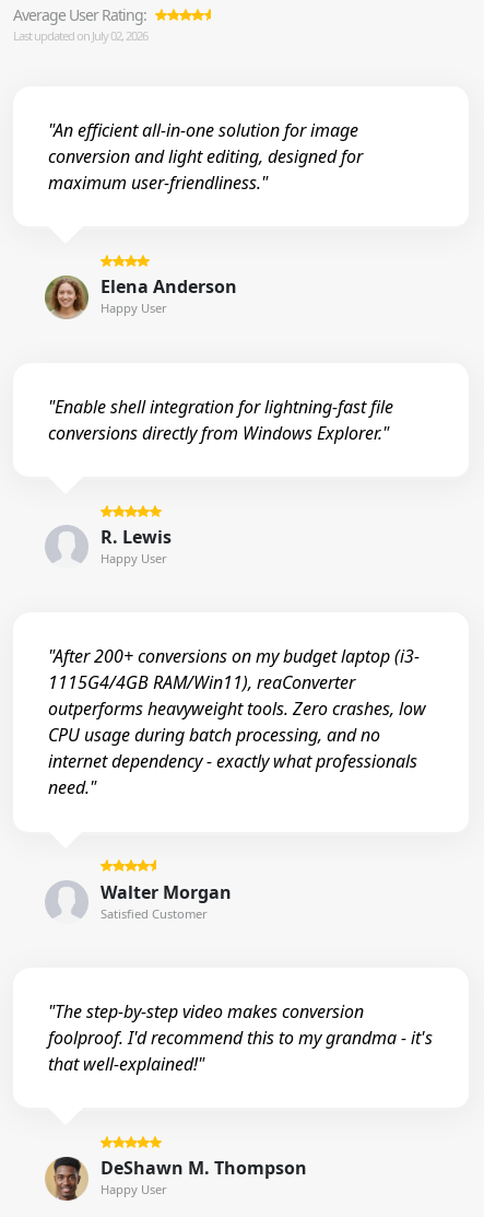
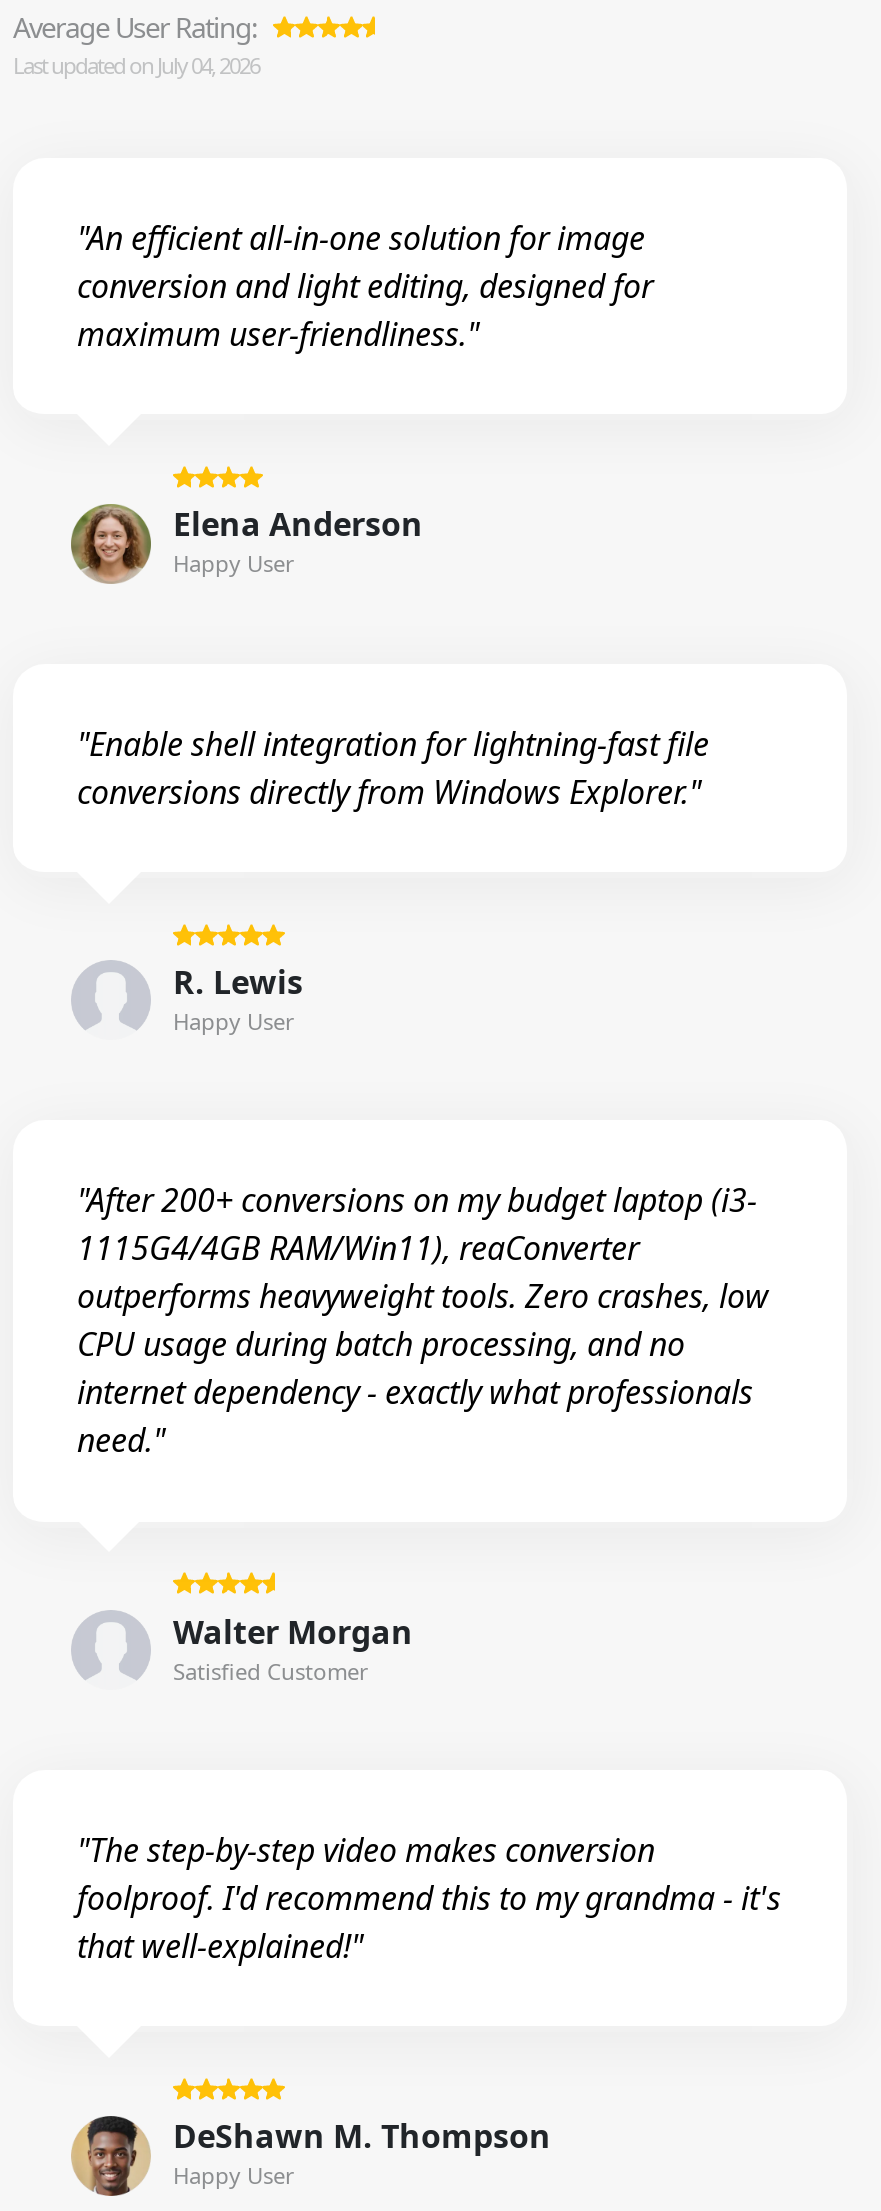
- Last updated on July 02, 2026
+ Last updated on July 04, 2026
